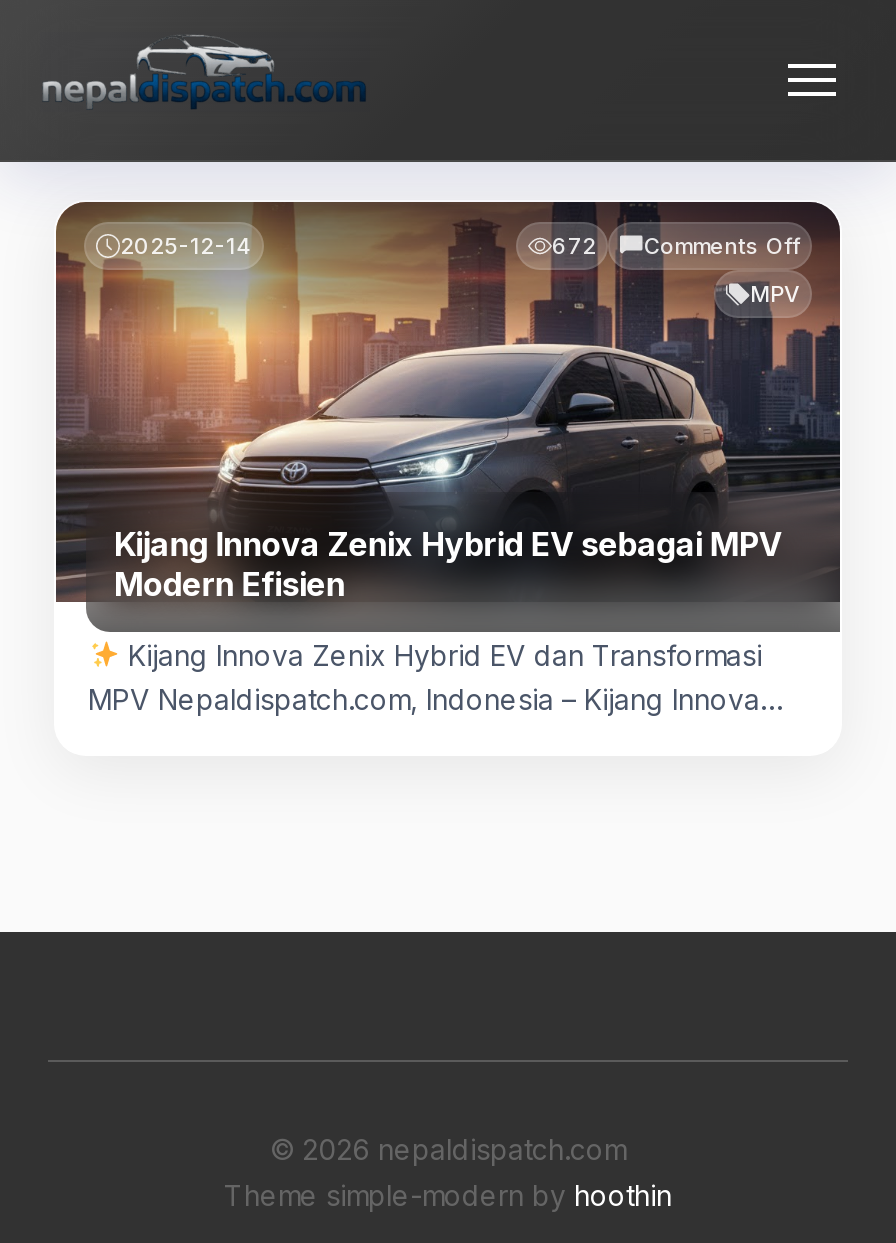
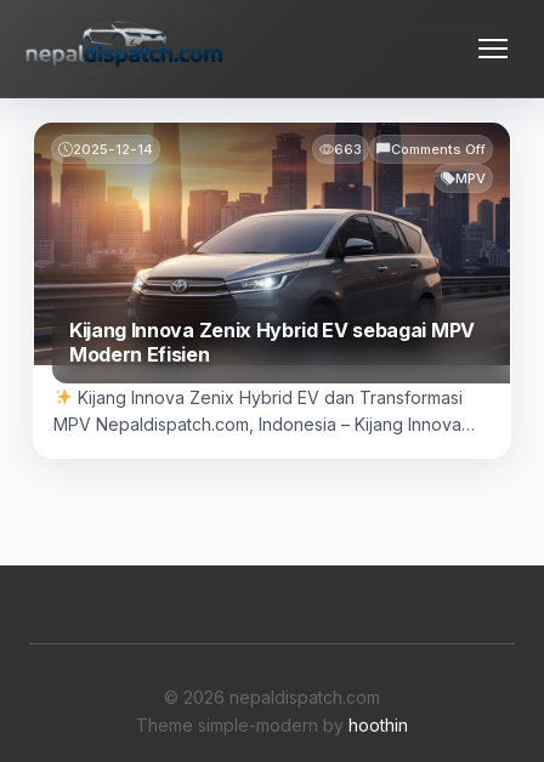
- 672
+ 663
